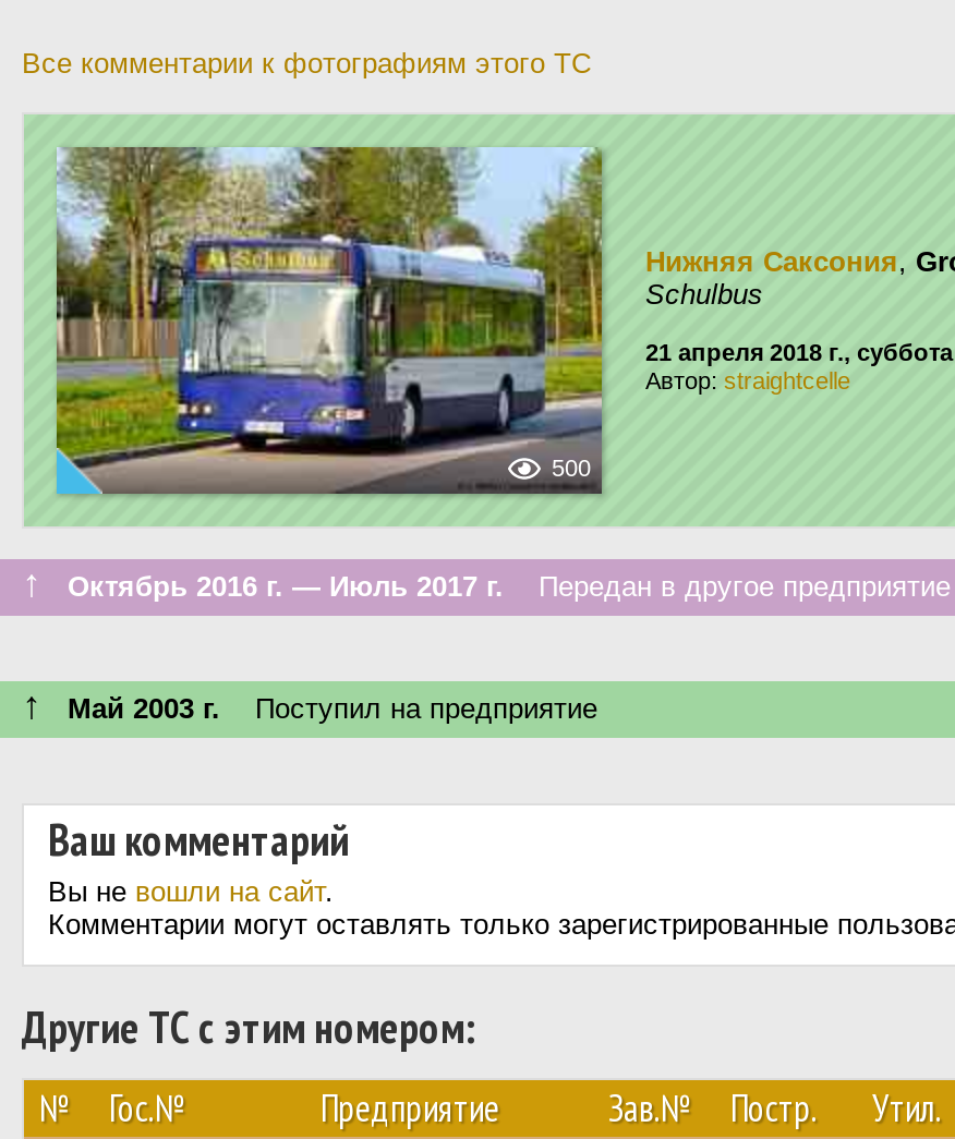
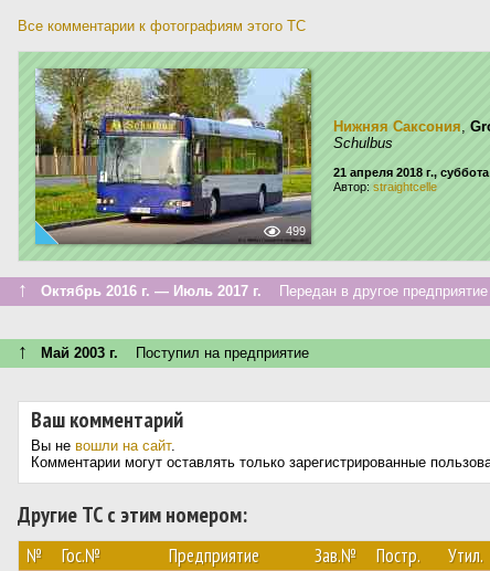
- 500
+ 499
